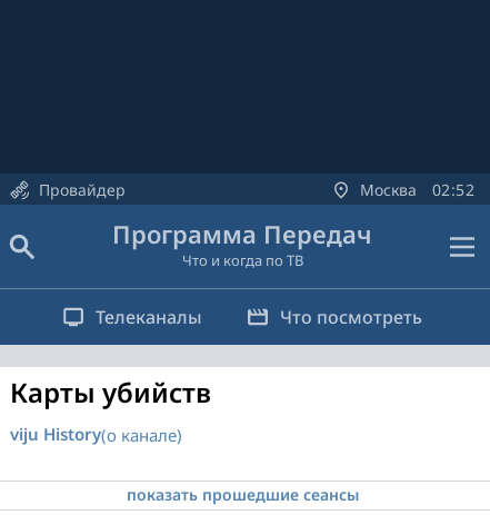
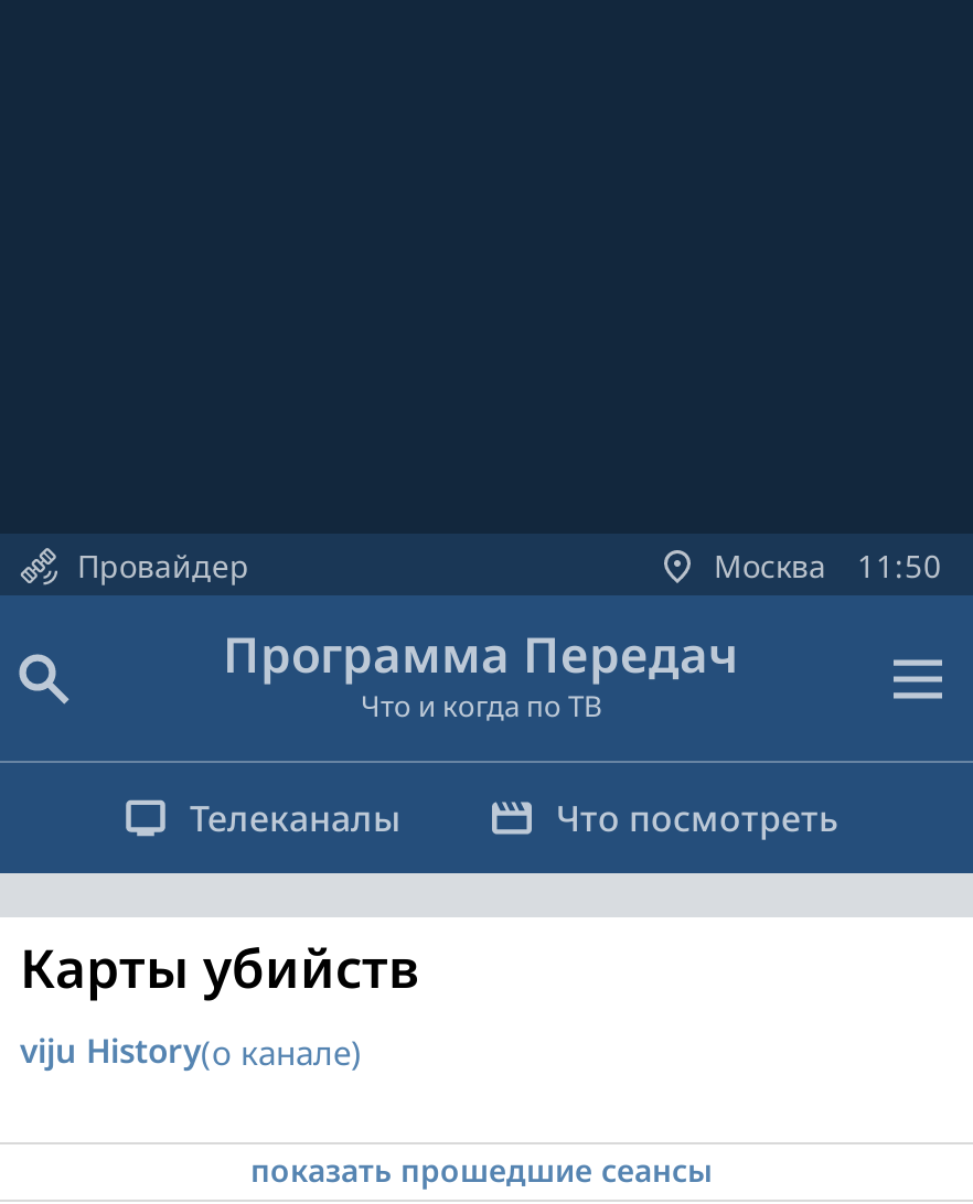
- Москва 02: 52
+ Москва 11: 50
